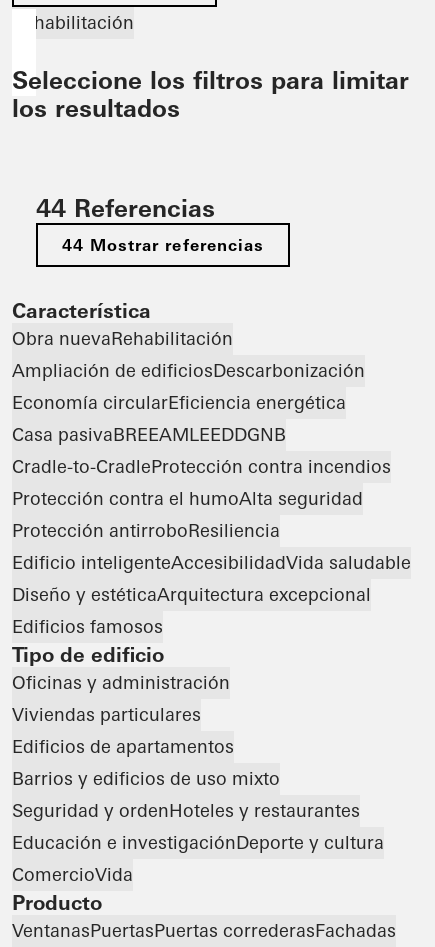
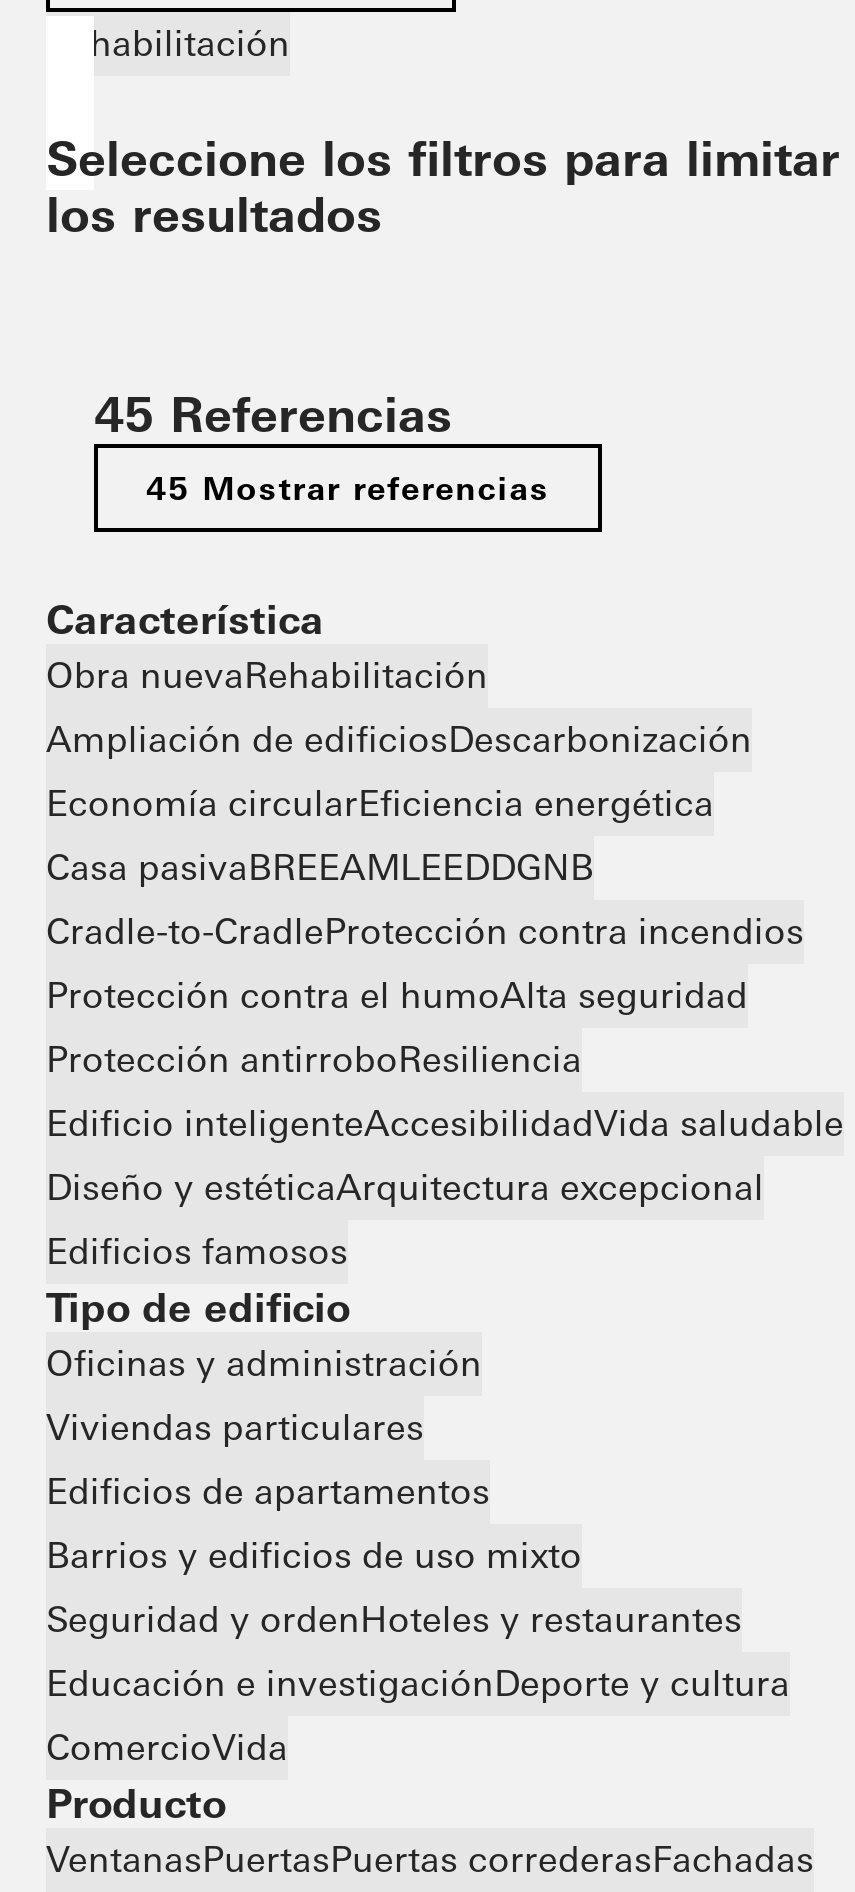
- 44 Referencias
+ 45 Referencias

- 44 Mostrar referencias
+ 45 Mostrar referencias
